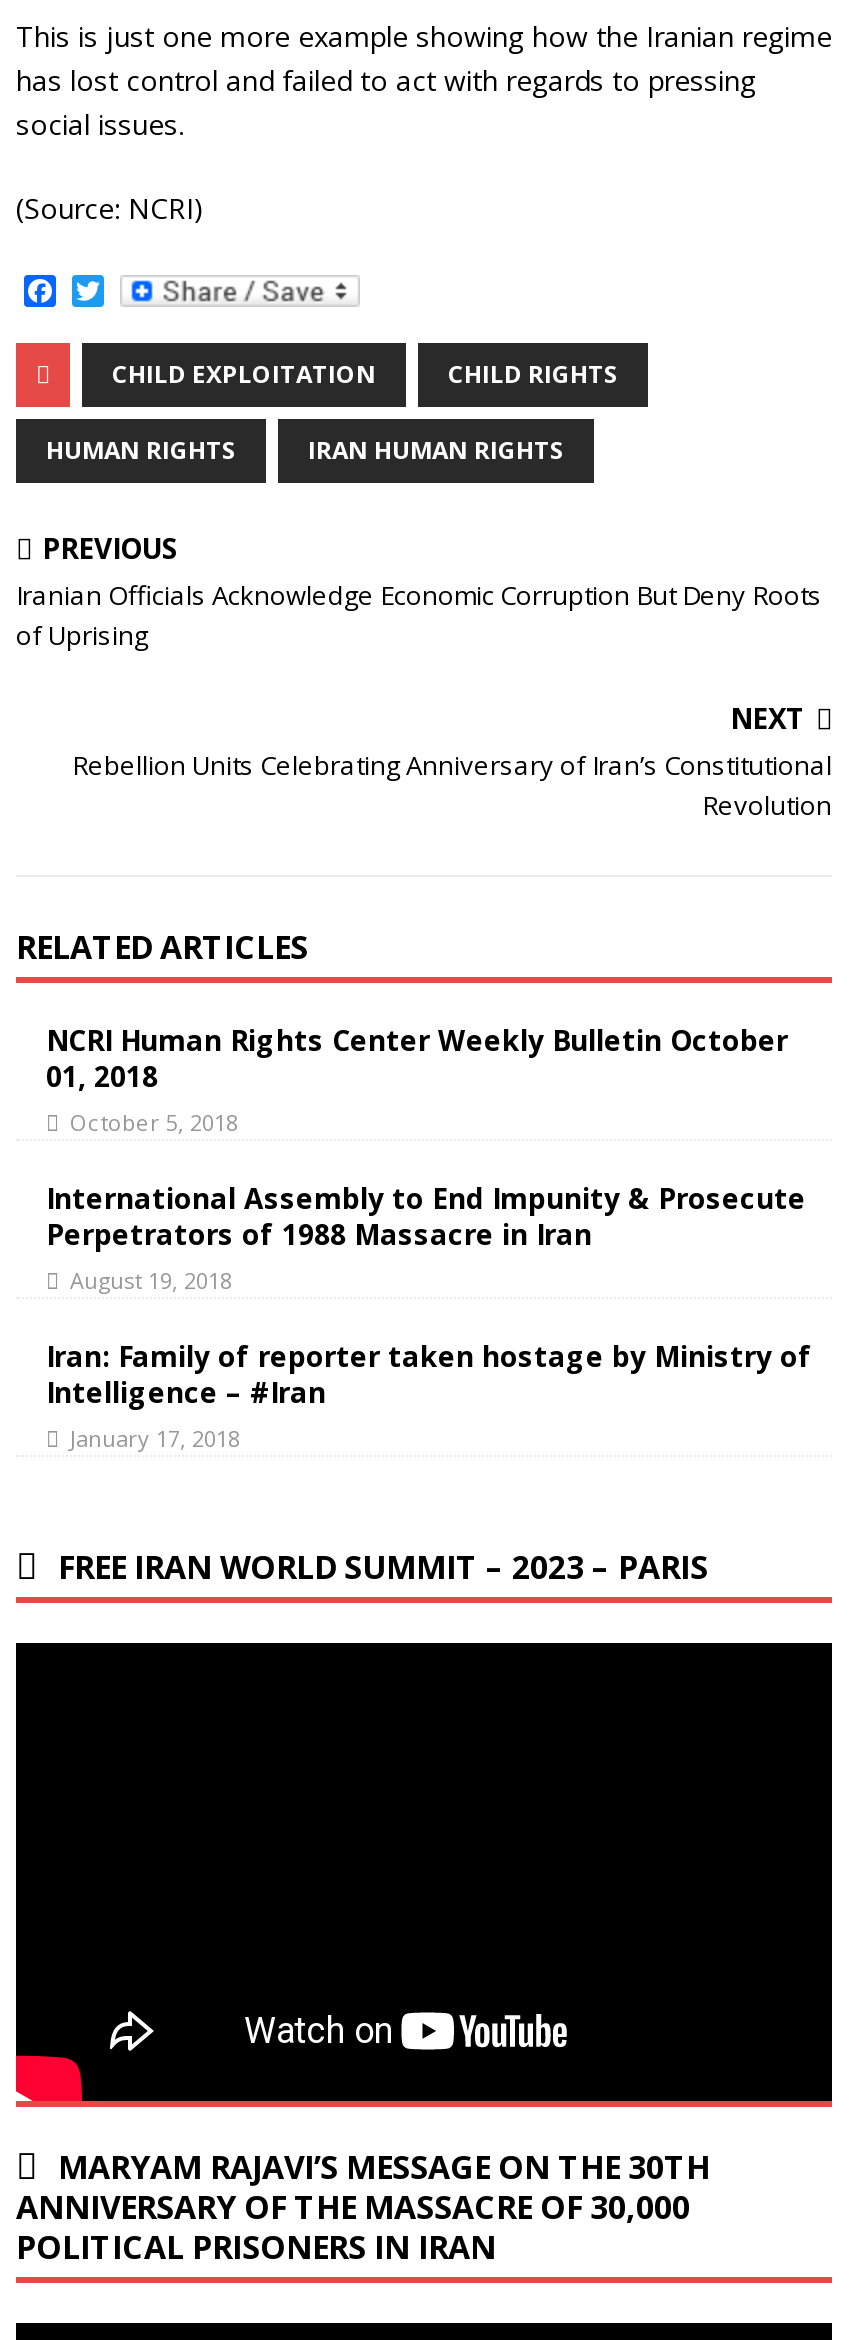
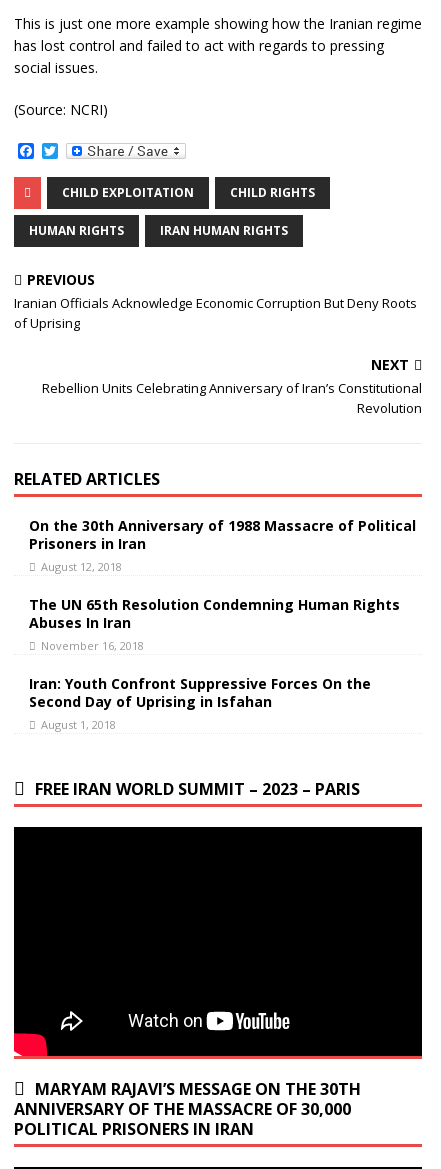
- NCRI Human Rights Center Weekly Bulletin October
- 01, 2018
- October 5, 2018
+ On the 30th Anniversary of 1988 Massacre of Political
+ Prisoners in Iran
+ August 12, 2018

- International Assembly to End Impunity & Prosecute
- Perpetrators of 1988 Massacre in Iran
- August 19, 2018
+ The UN 65th Resolution Condemning Human Rights
+ Abuses In Iran
+ November 16, 2018

- Iran: Family of reporter taken hostage by Ministry of
- Intelligence – #Iran
- January 17, 2018
+ Iran: Youth Confront Suppressive Forces On the
+ Second Day of Uprising in Isfahan
+ August 1, 2018
